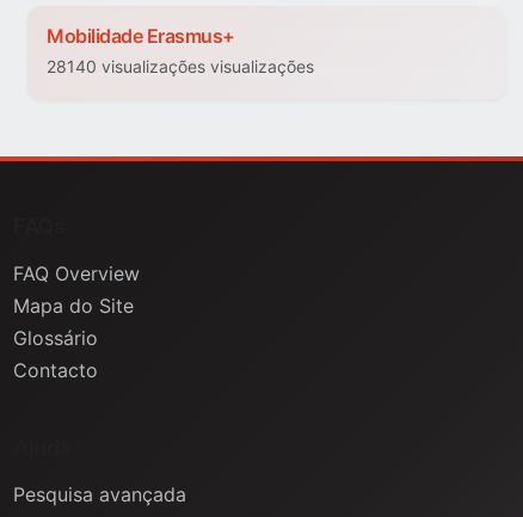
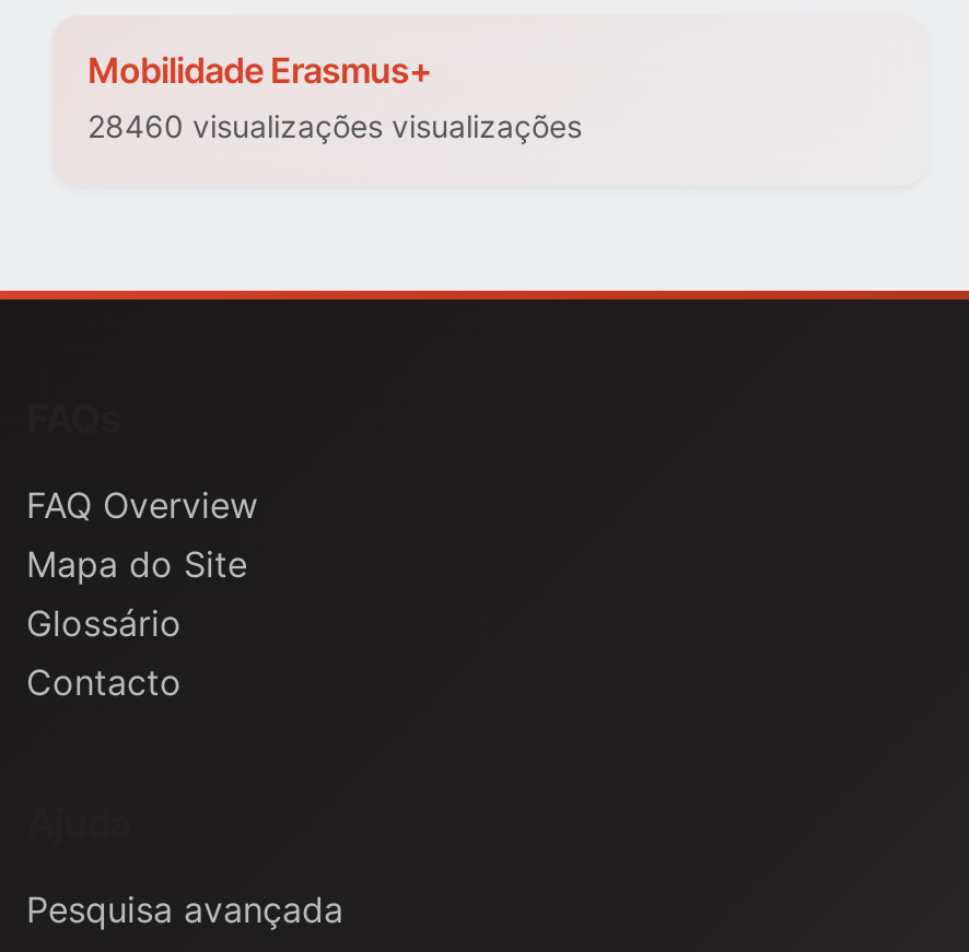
- 28140 visualizações visualizações
+ 28460 visualizações visualizações
